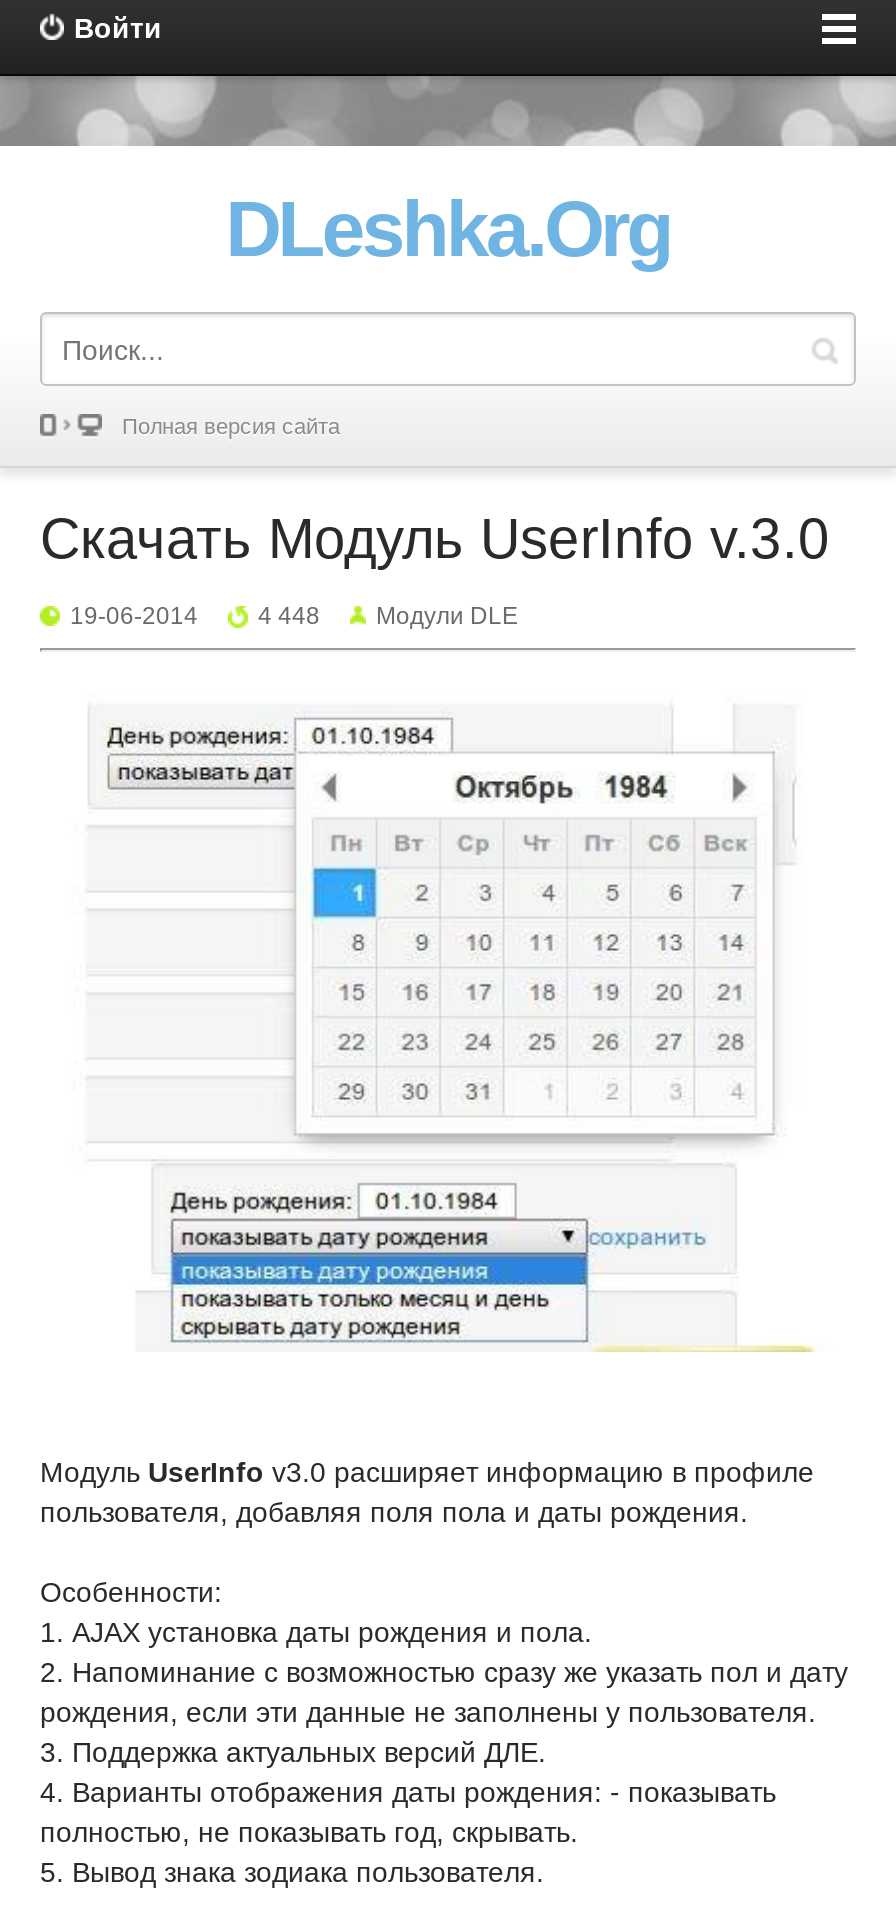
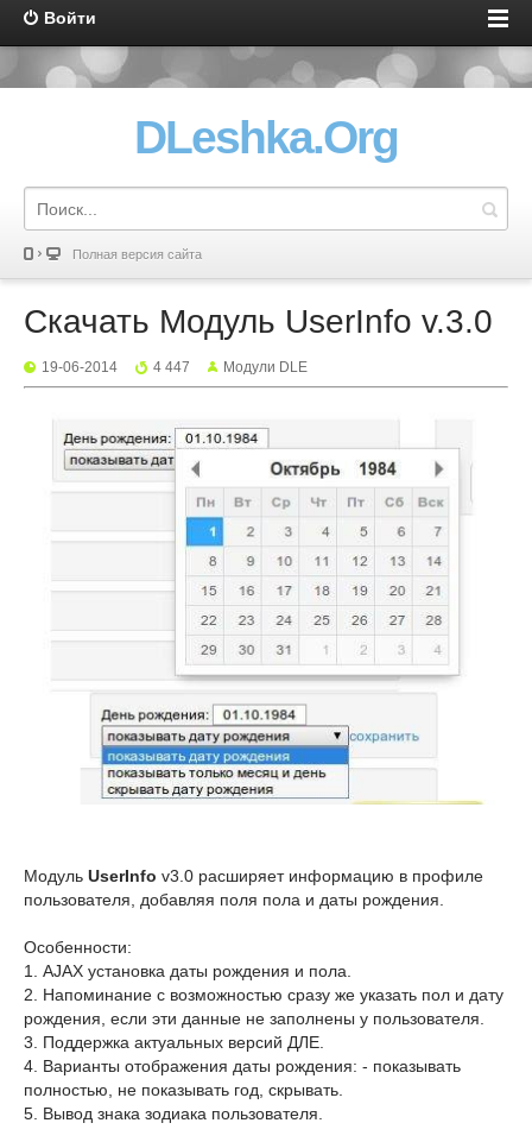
- 4 448 Mодули DLE
+ 4 447 Mодули DLE
